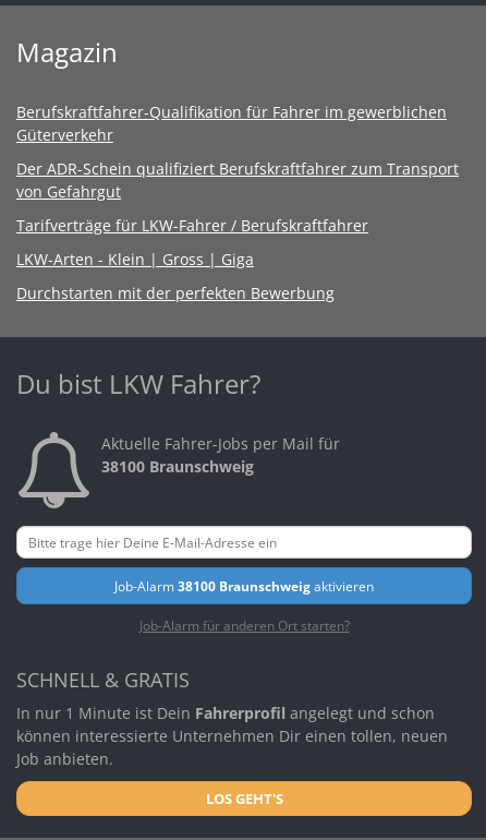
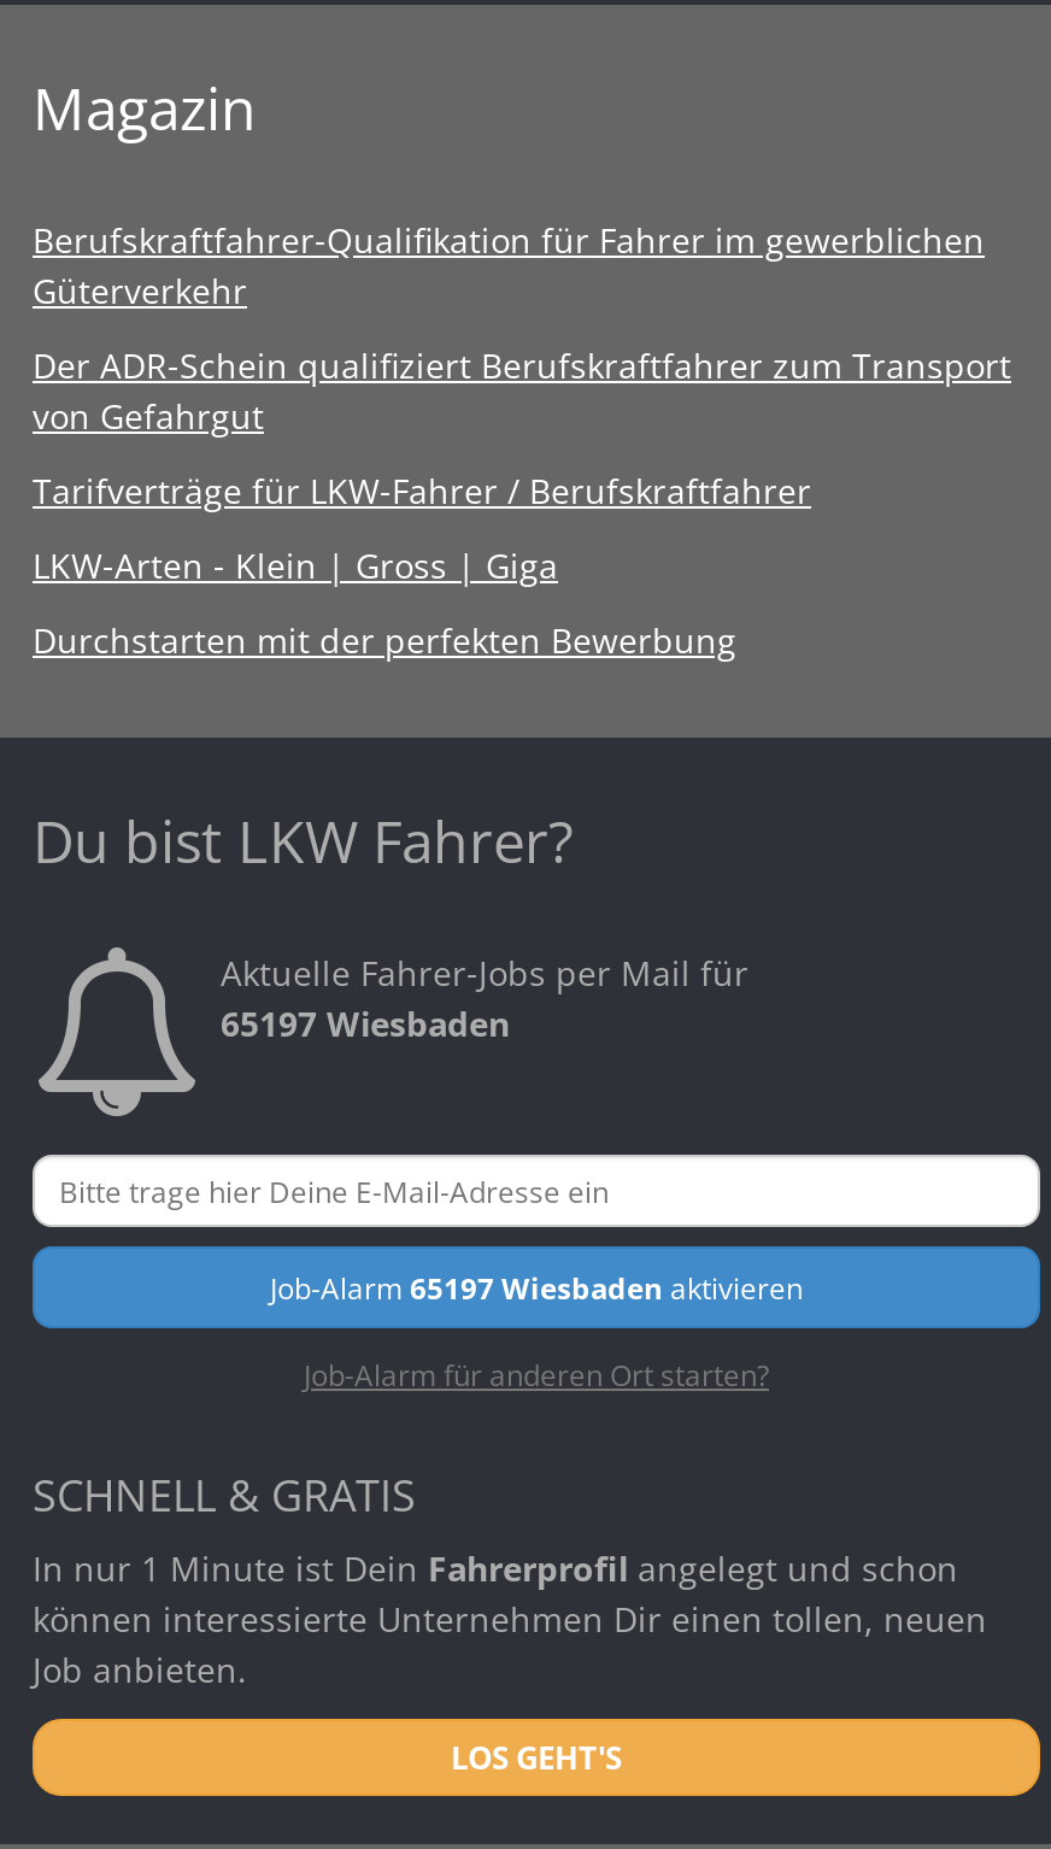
- 38100 Braunschweig
+ 65197 Wiesbaden

- Job-Alarm 38100 Braunschweig aktivieren
+ Job-Alarm 65197 Wiesbaden aktivieren
